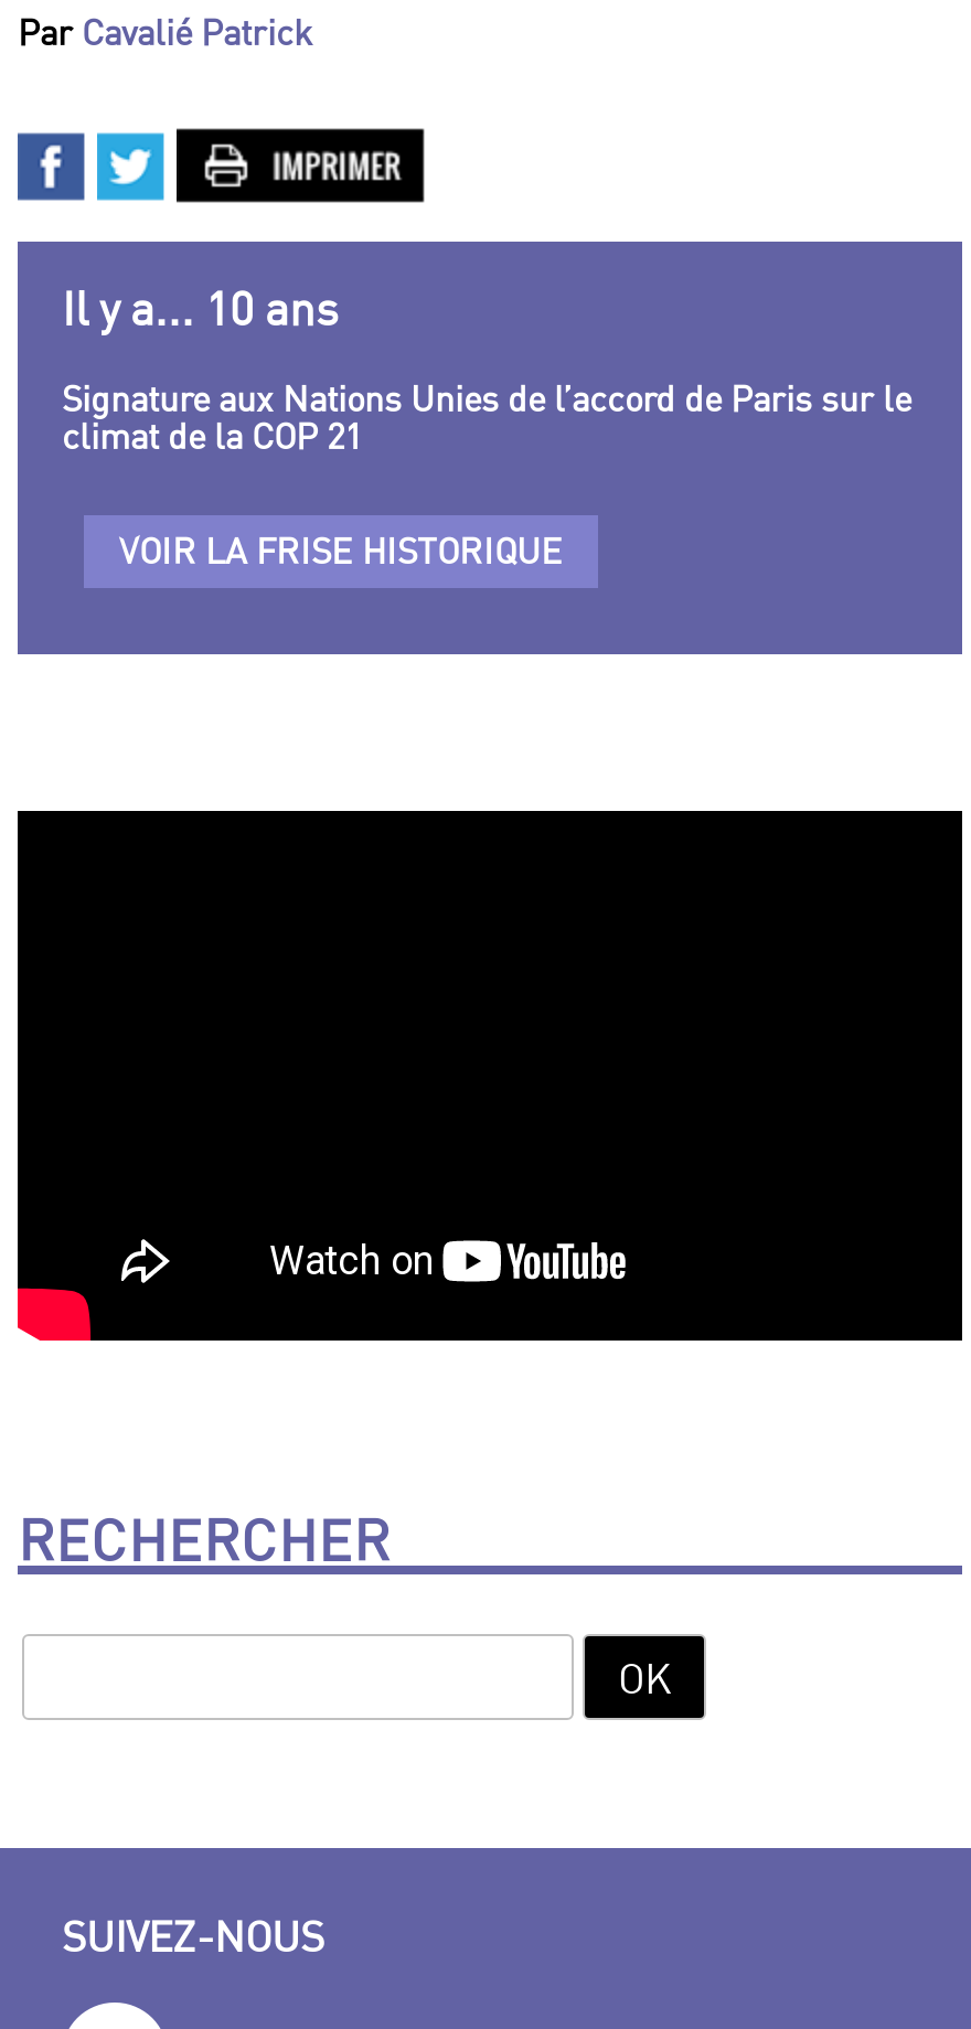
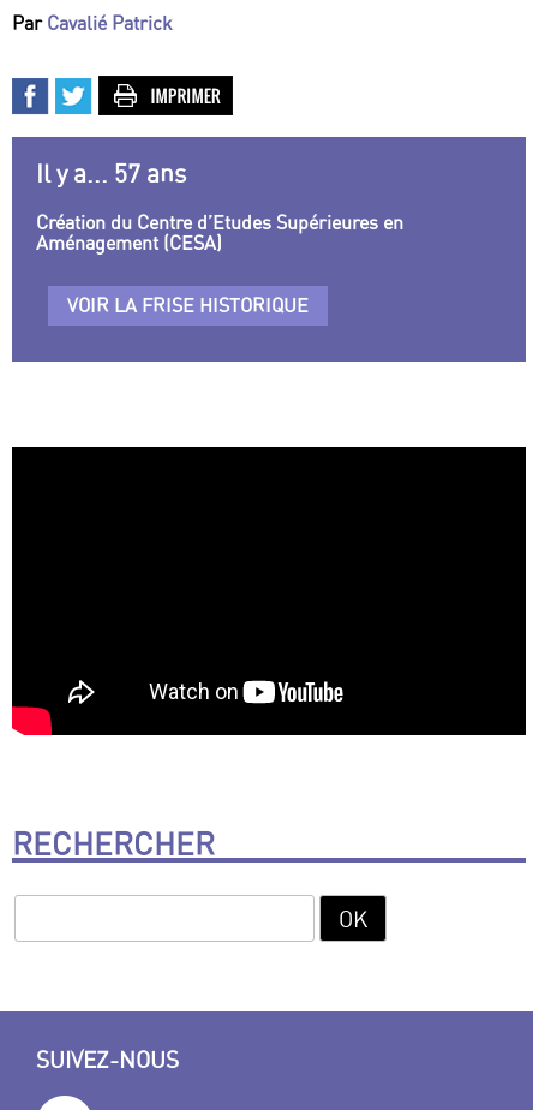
- Il y a... 10 ans
+ Il y a... 57 ans

- Signature aux Nations Unies de l’accord de Paris sur le
- climat de la COP 21
+ Création du Centre d’Etudes Supérieures en
+ Aménagement (CESA)
